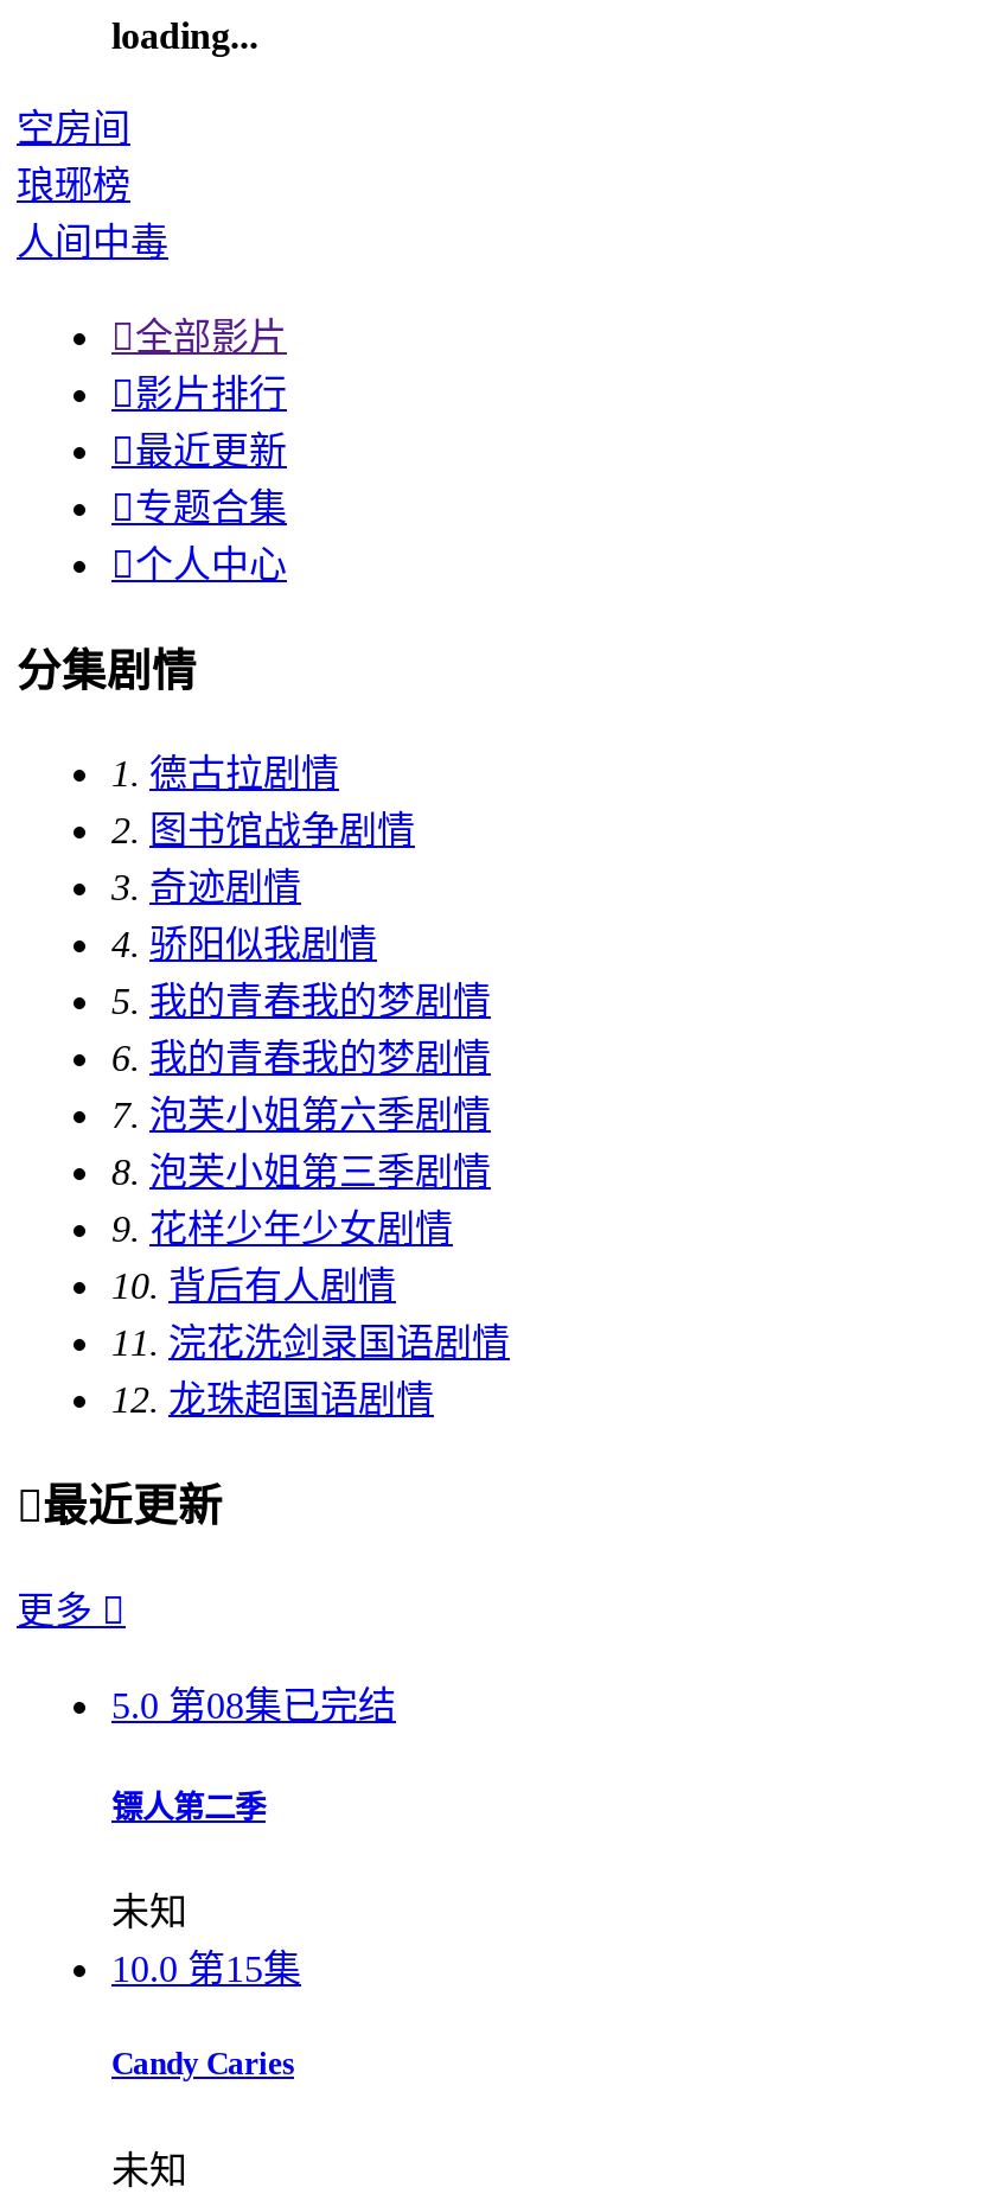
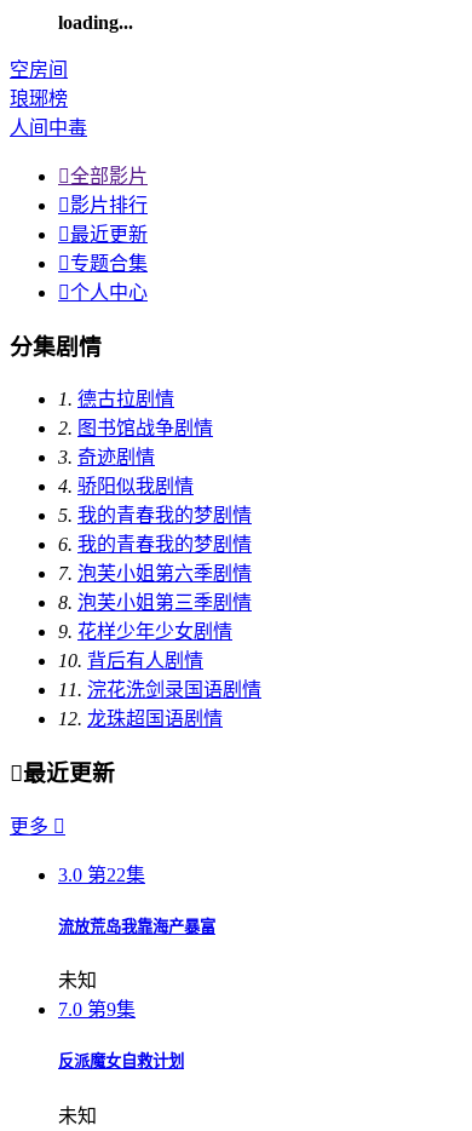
- 5.0 第08集已完结
+ 3.0 第22集

- 镖人第二季
+ 流放荒岛我靠海产暴富

- 10.0 第15集
+ 7.0 第9集

- Candy Caries
+ 反派魔女自救计划
